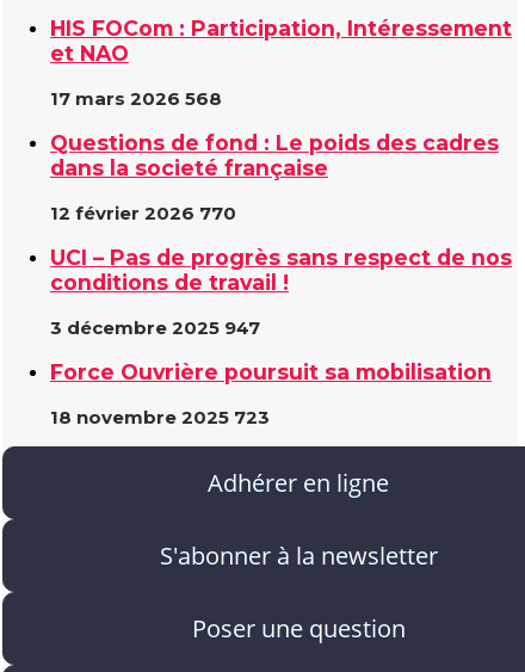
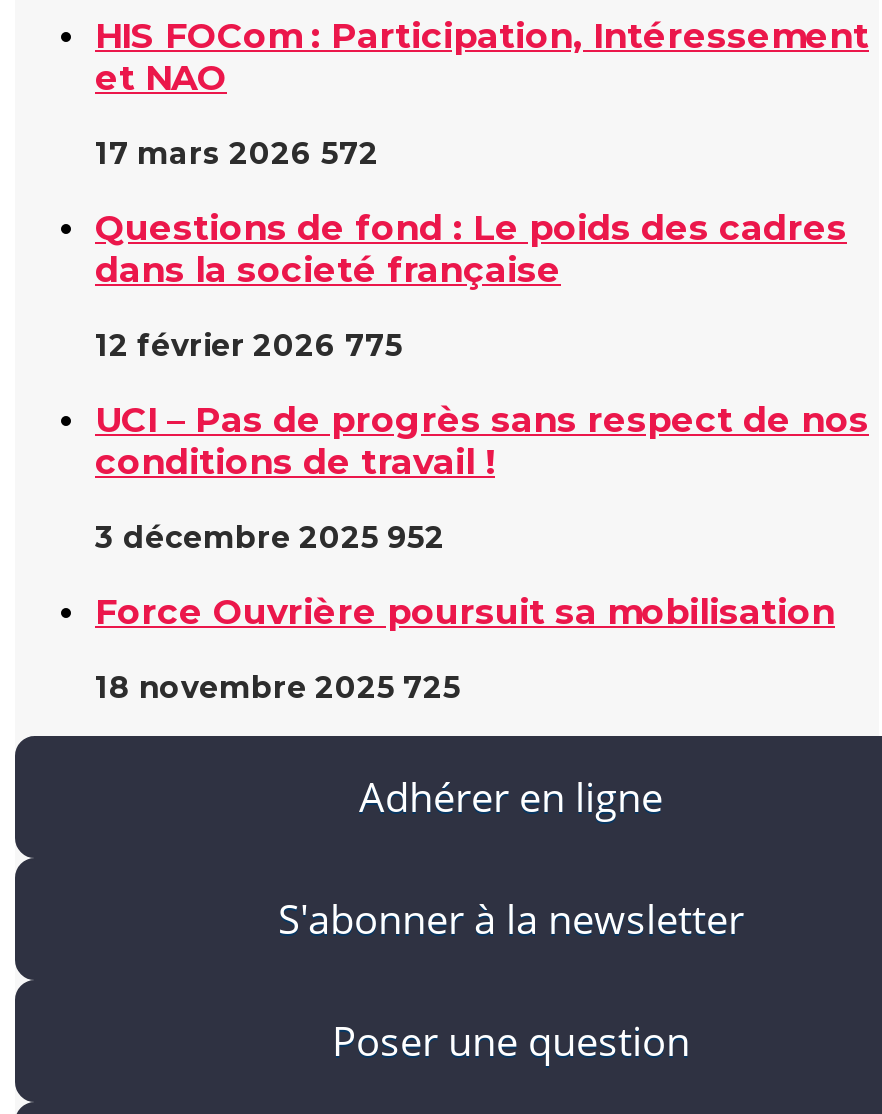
- 17 mars 2026 568
+ 17 mars 2026 572

- 12 février 2026 770
+ 12 février 2026 775

- 3 décembre 2025 947
+ 3 décembre 2025 952

- 18 novembre 2025 723
+ 18 novembre 2025 725
